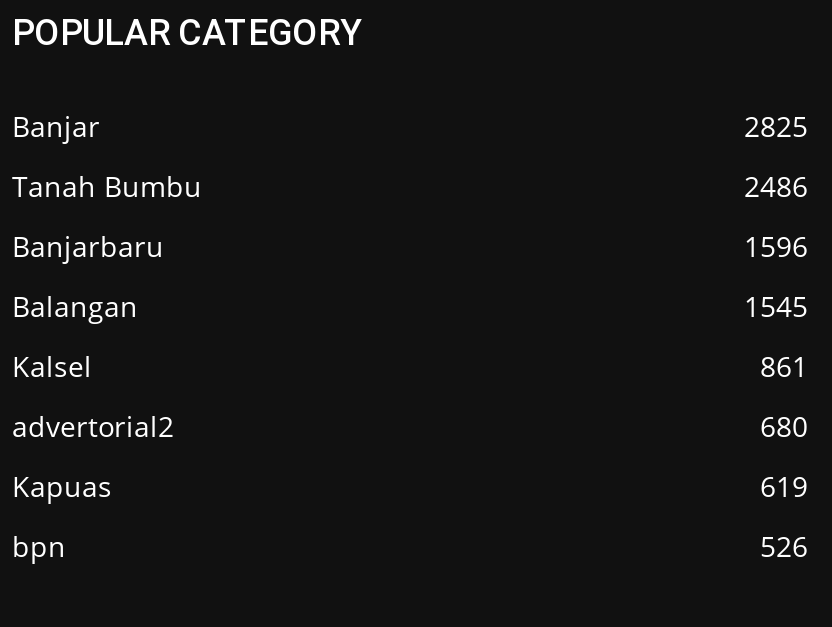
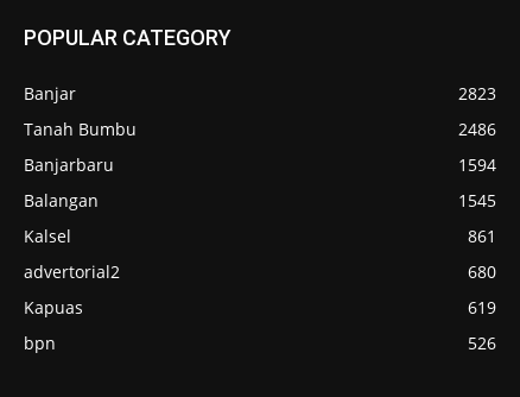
- 2825
+ 2823

- 1596
+ 1594
